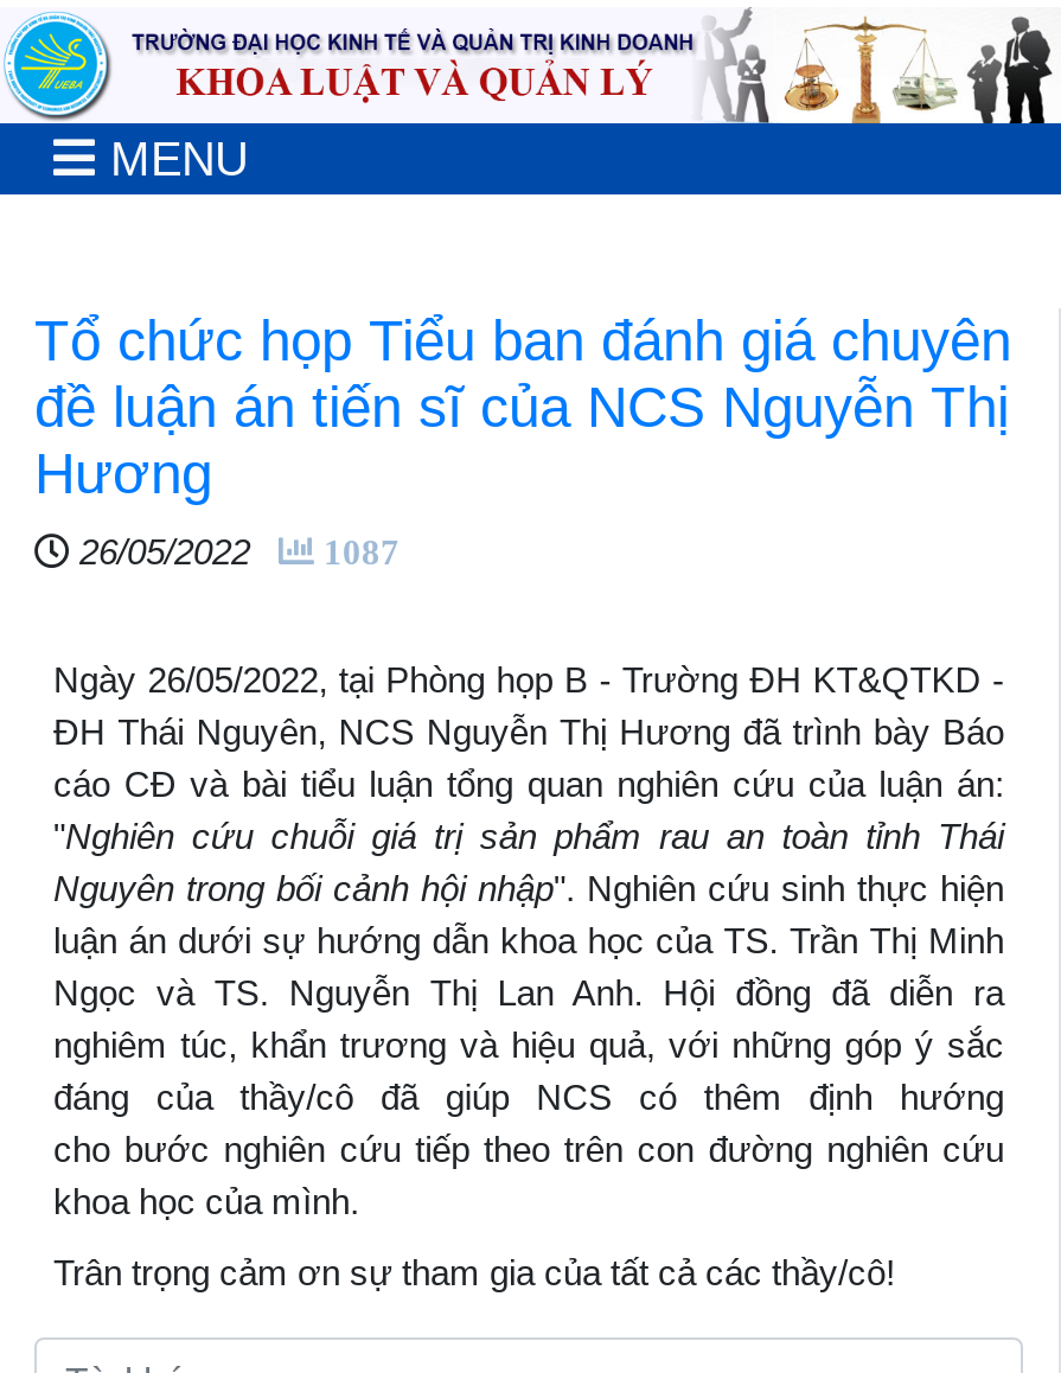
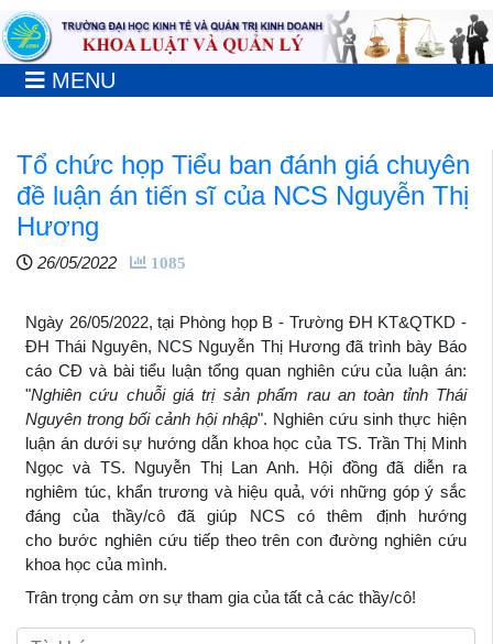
- 26/05/2022 1087
+ 26/05/2022 1085
